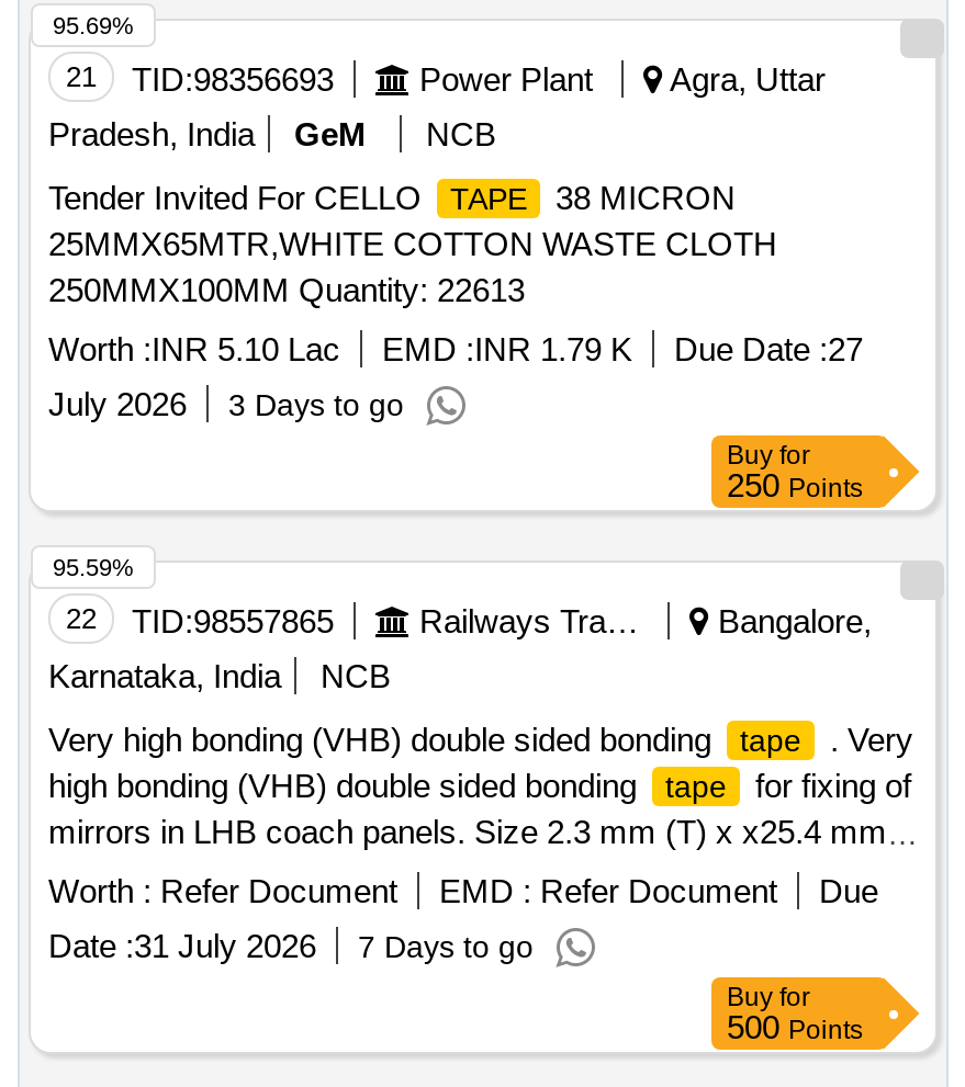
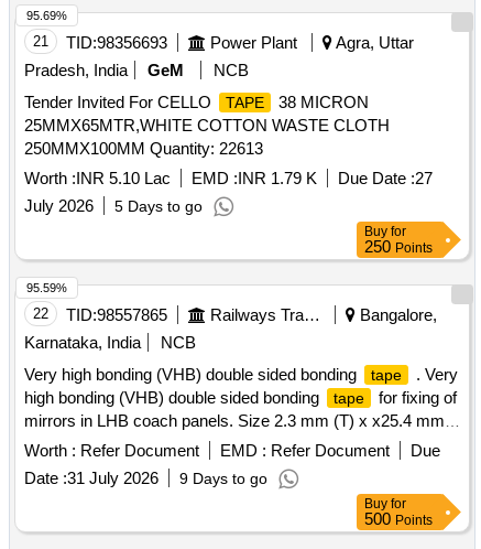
- July 2026 3 Days to go
+ July 2026 5 Days to go

- Date : 31 July 2026 7 Days to go
+ Date : 31 July 2026 9 Days to go
